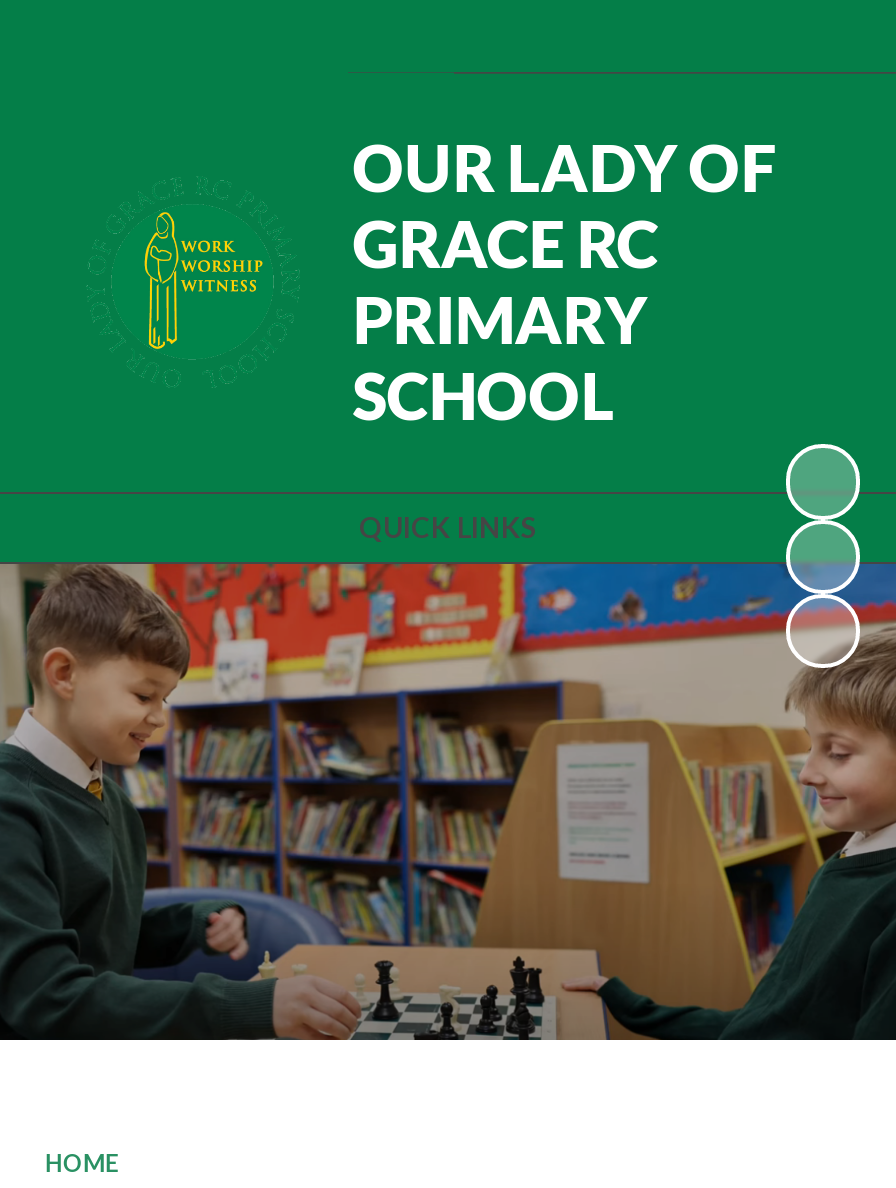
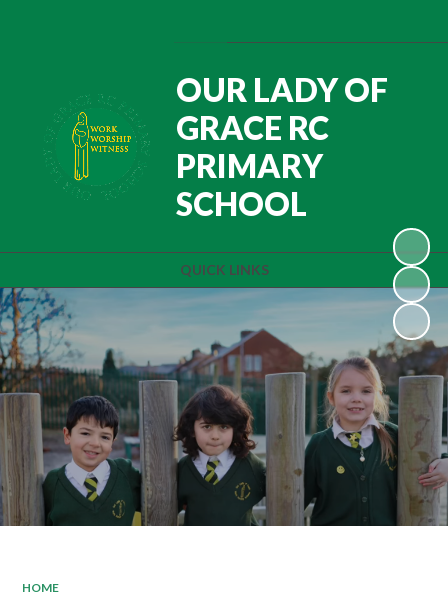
- [image]
+ [image]
